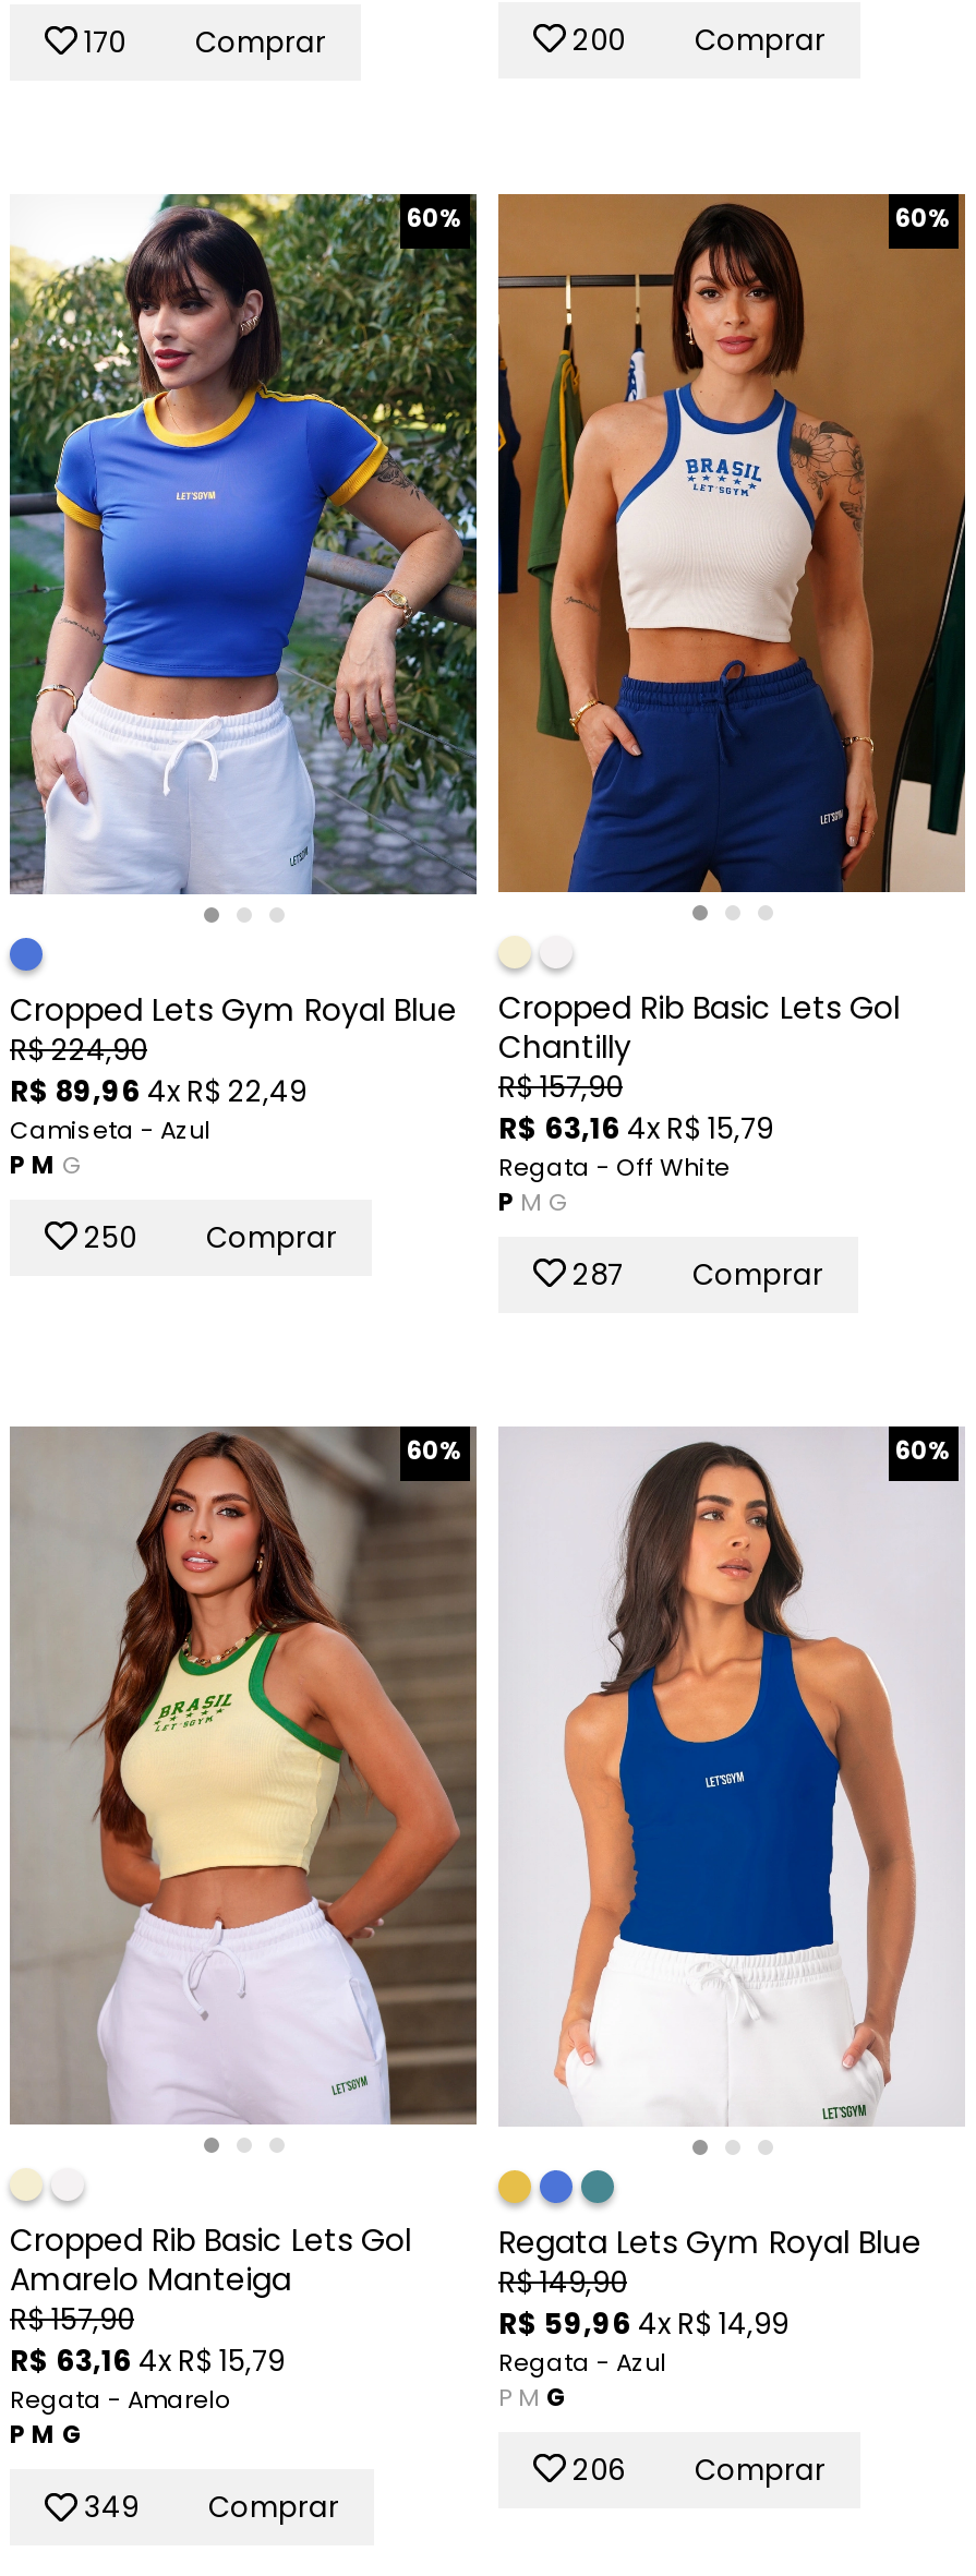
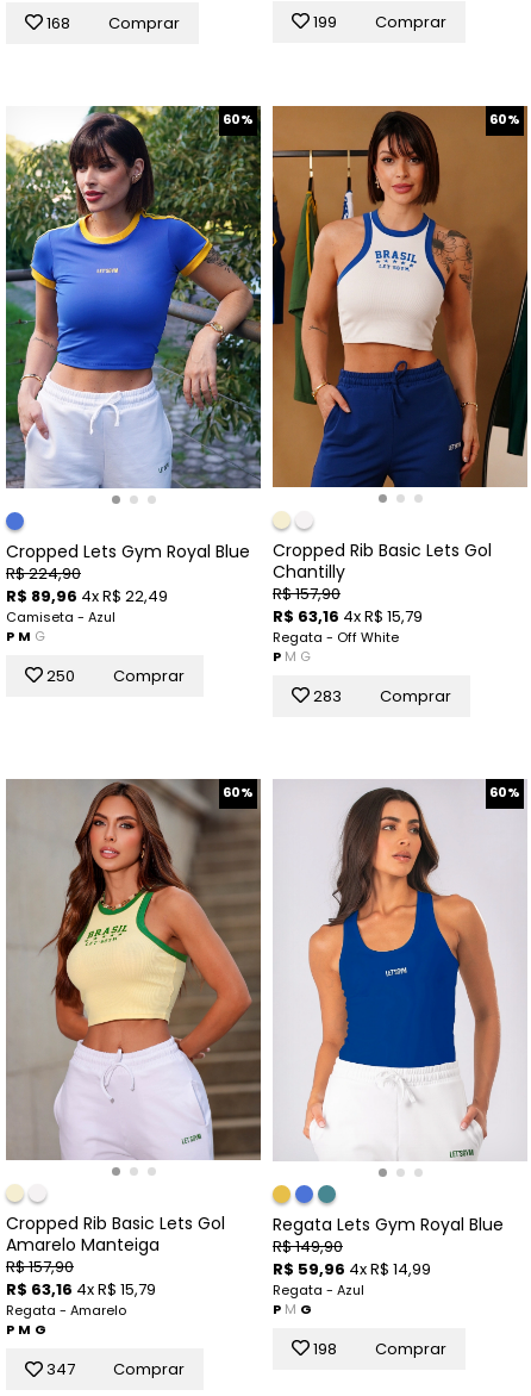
- 170 Comprar
+ 168 Comprar

- 200 Comprar
+ 199 Comprar

- 287 Comprar
+ 283 Comprar

- 206 Comprar
+ 198 Comprar

- 349 Comprar
+ 347 Comprar
